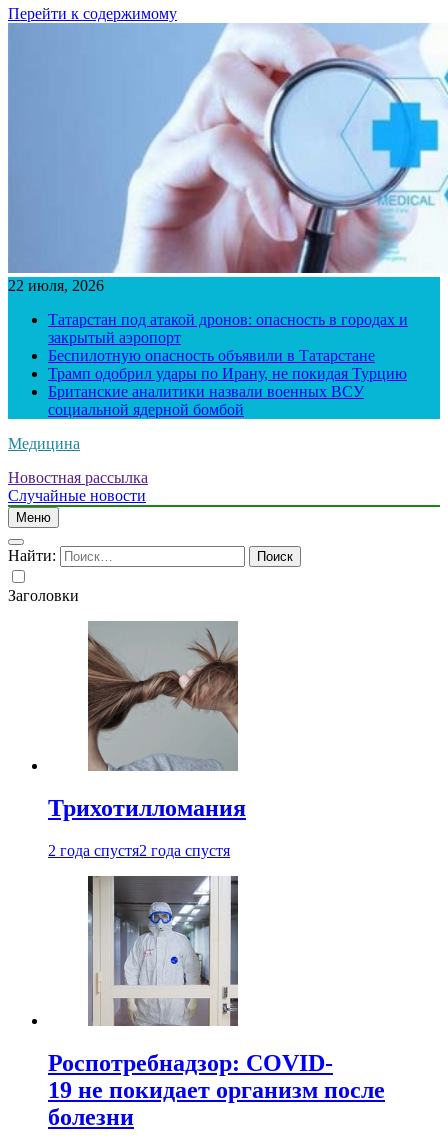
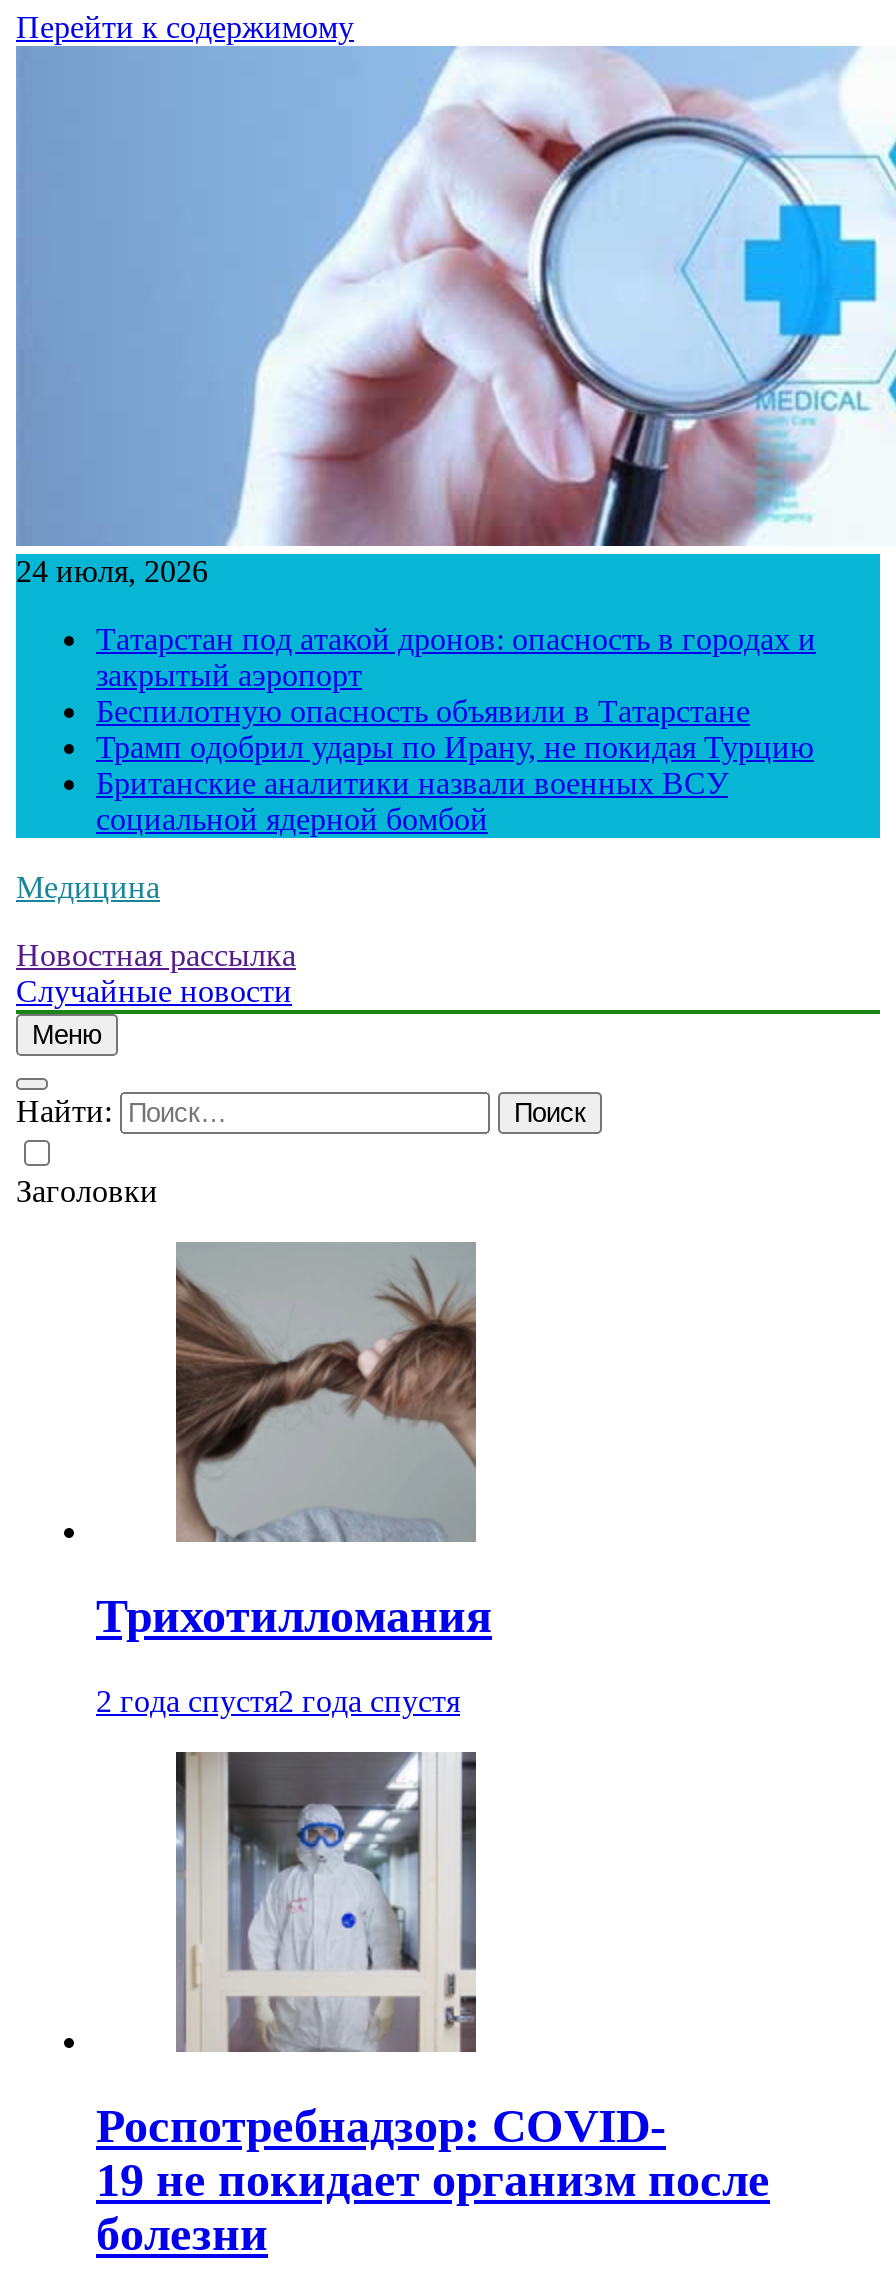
- 22 июля, 2026
+ 24 июля, 2026
